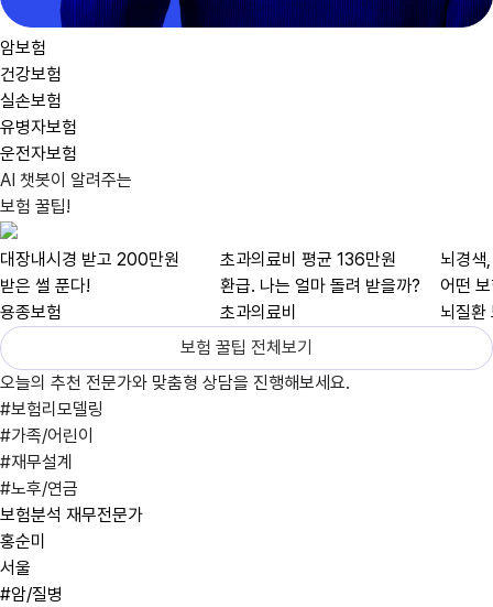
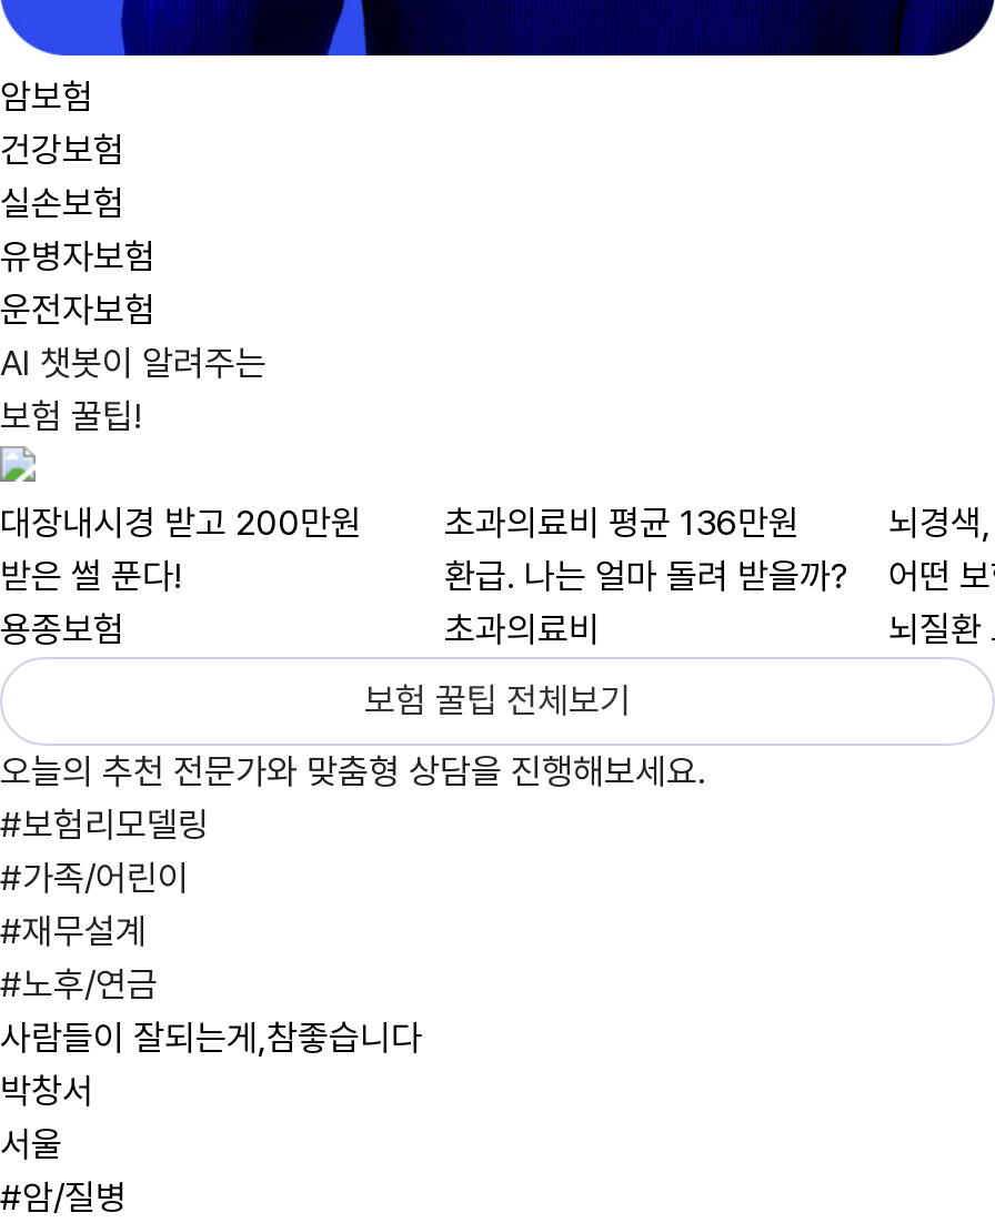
- 보험분석 재무전문가
- 홍순미
+ 사람들이 잘되는게,참좋습니다
+ 박창서
